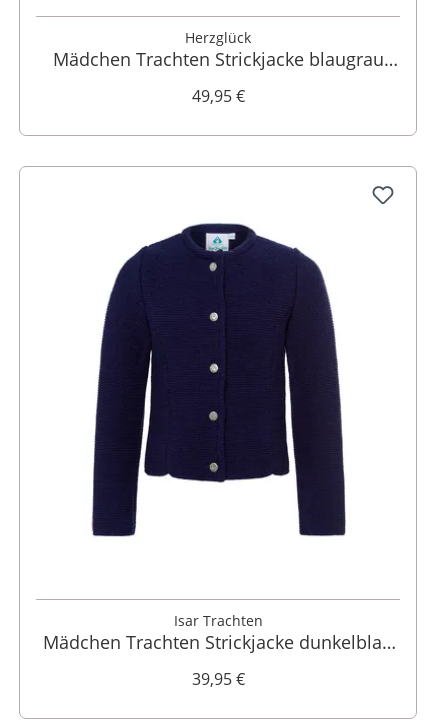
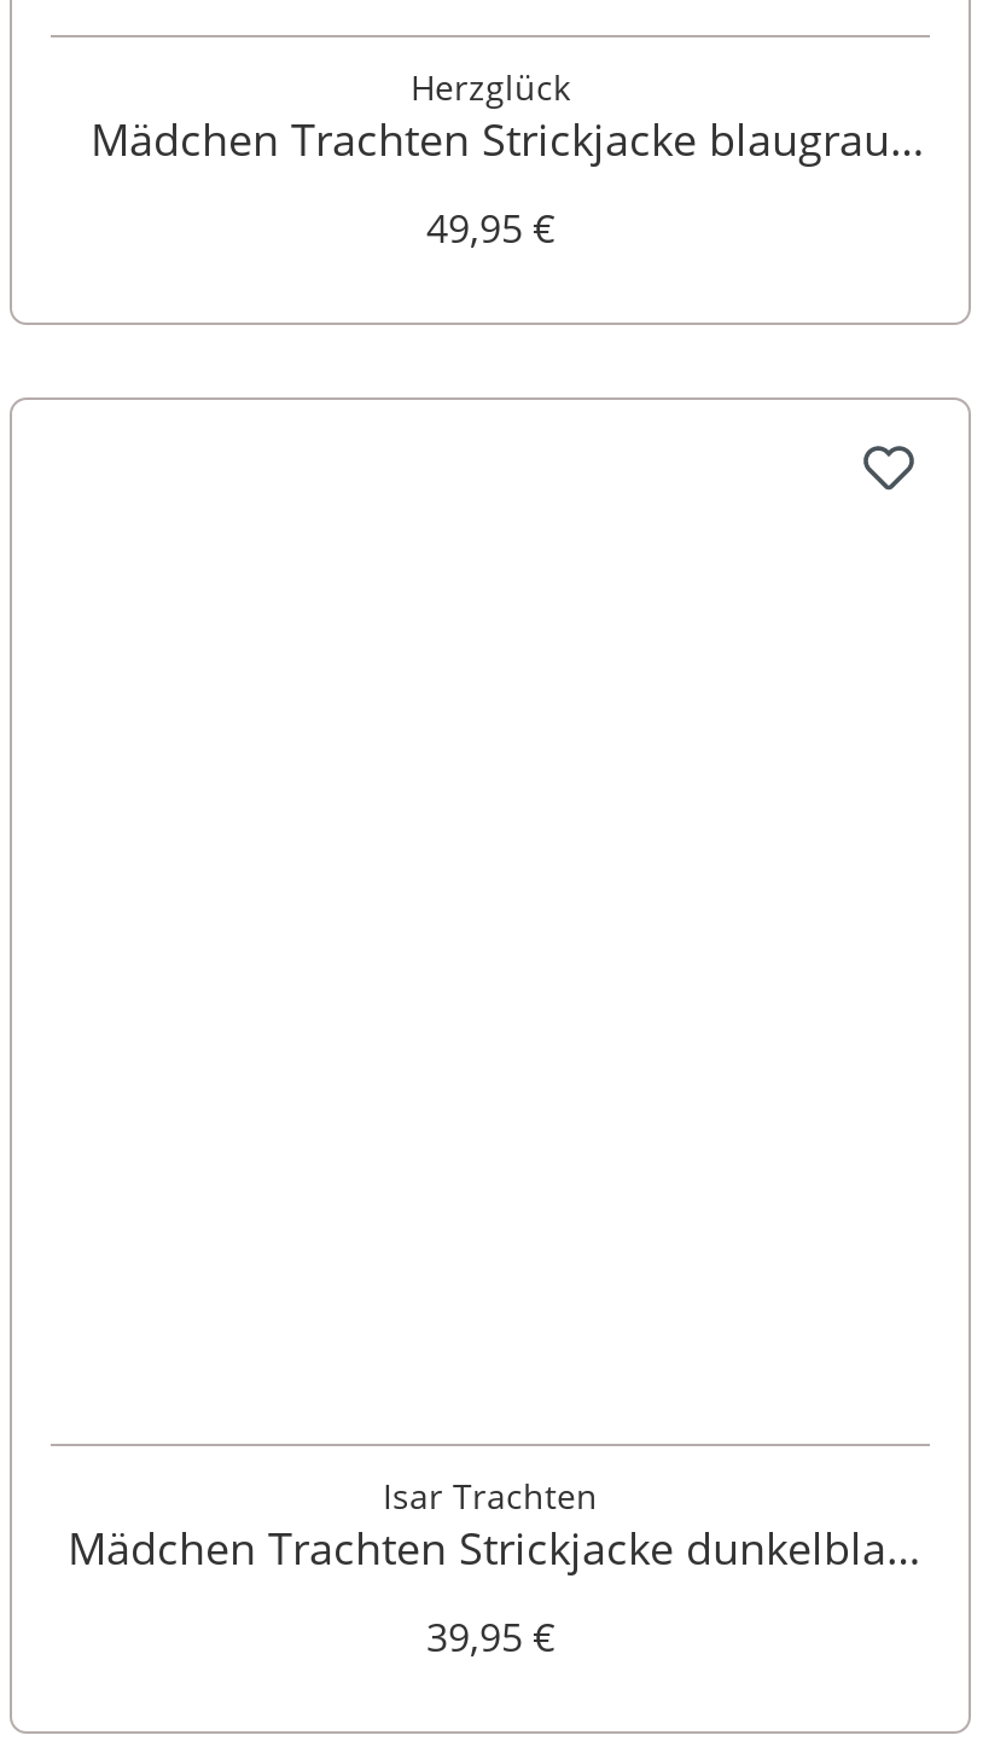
- [image]
